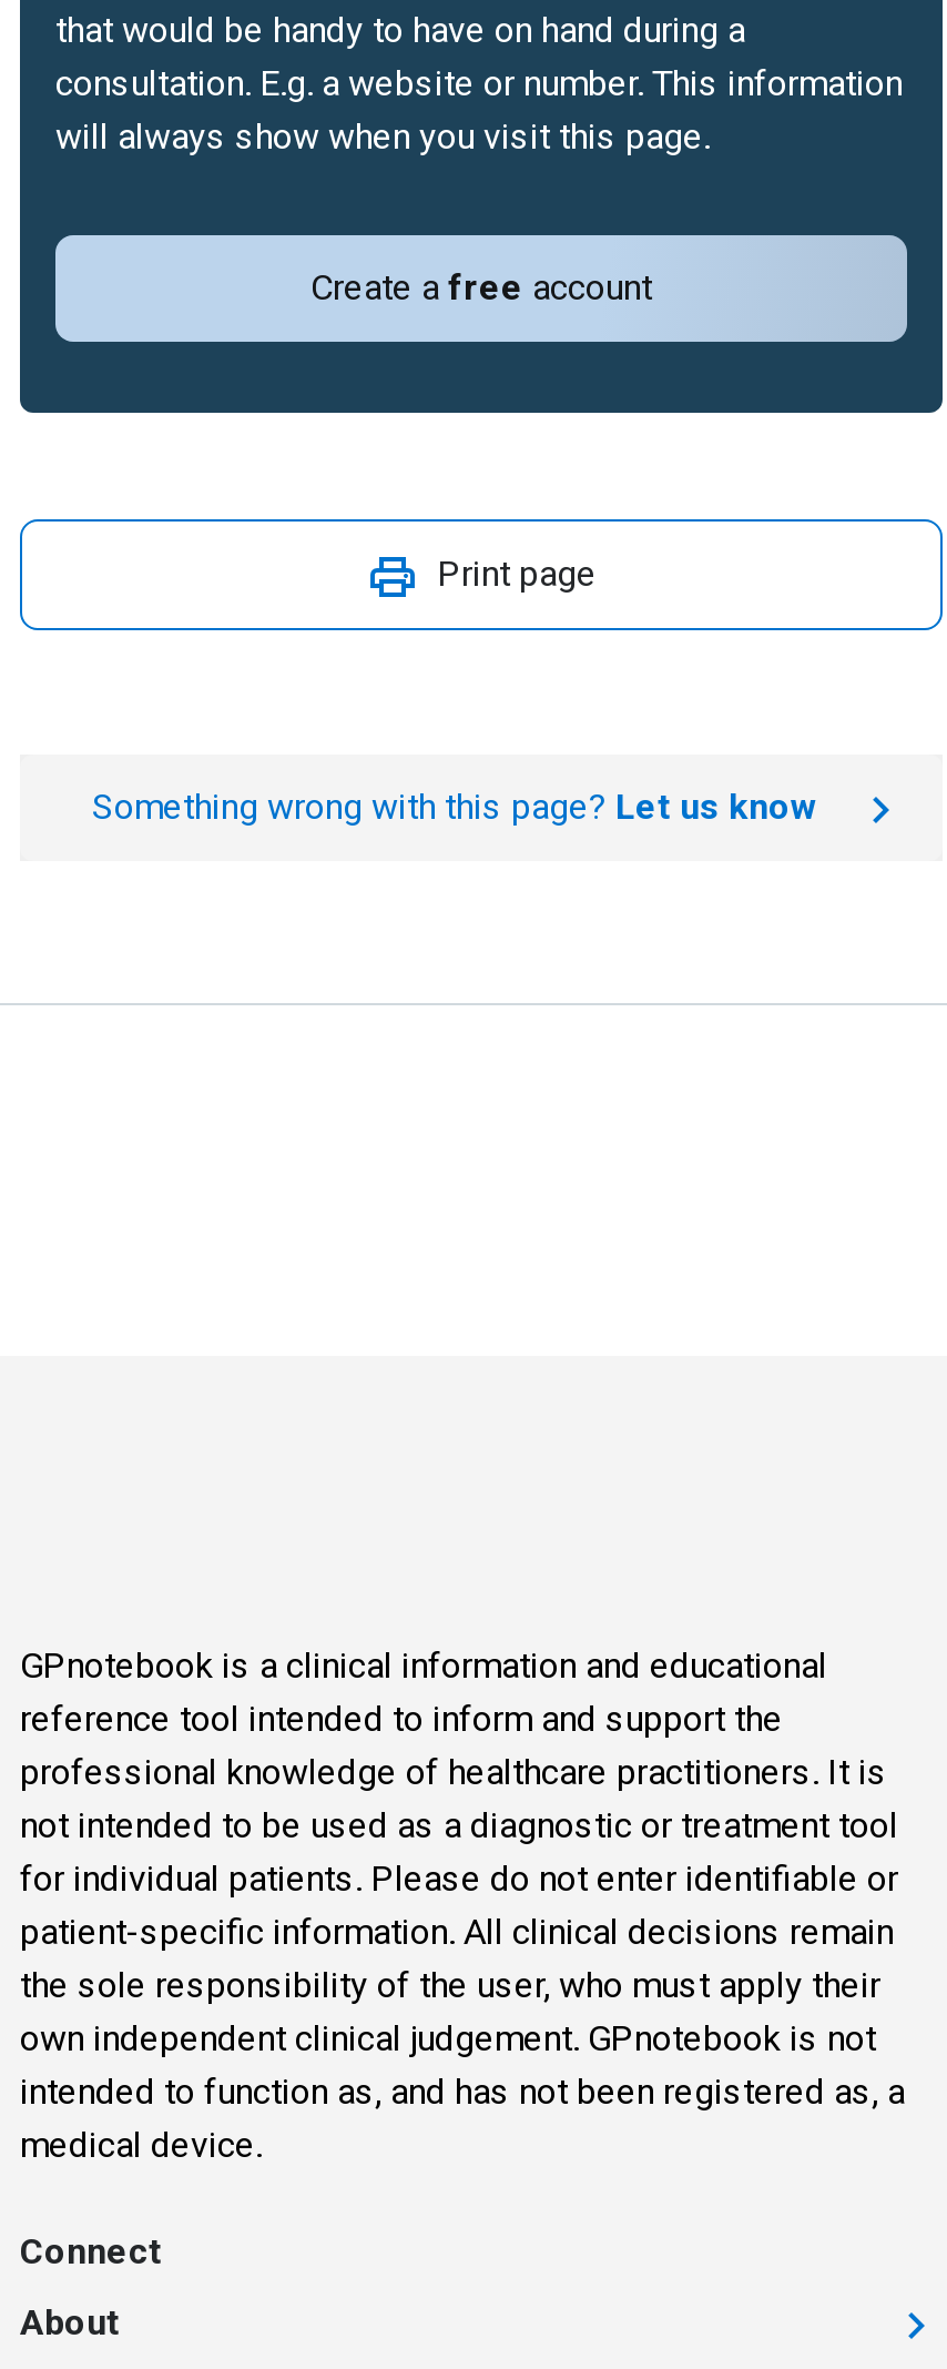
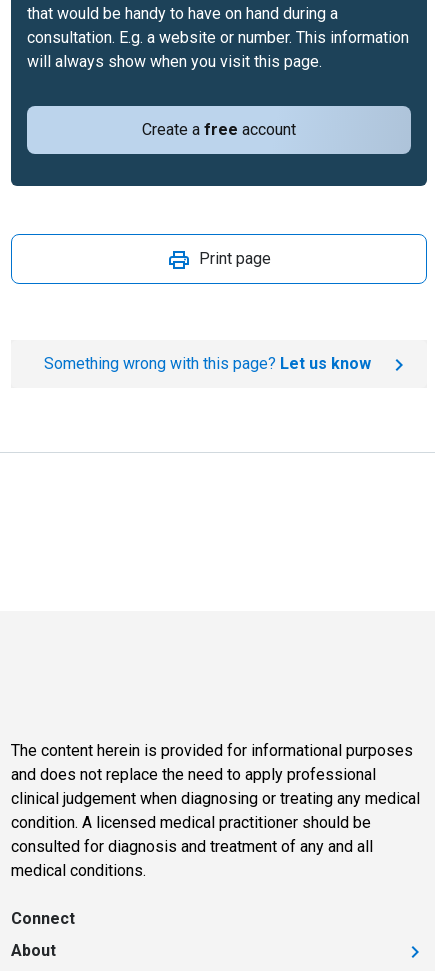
- GPnotebook is a clinical information and educational
- reference tool intended to inform and support the
- professional knowledge of healthcare practitioners. It is
- not intended to be used as a diagnostic or treatment tool
- for individual patients. Please do not enter identifiable or
- patient-specific information. All clinical decisions remain
- the sole responsibility of the user, who must apply their
- own independent clinical judgement. GPnotebook is not
- intended to function as, and has not been registered as, a
- medical device.
+ The content herein is provided for informational purposes
+ and does not replace the need to apply professional
+ clinical judgement when diagnosing or treating any medical
+ condition. A licensed medical practitioner should be
+ consulted for diagnosis and treatment of any and all
+ medical conditions.
